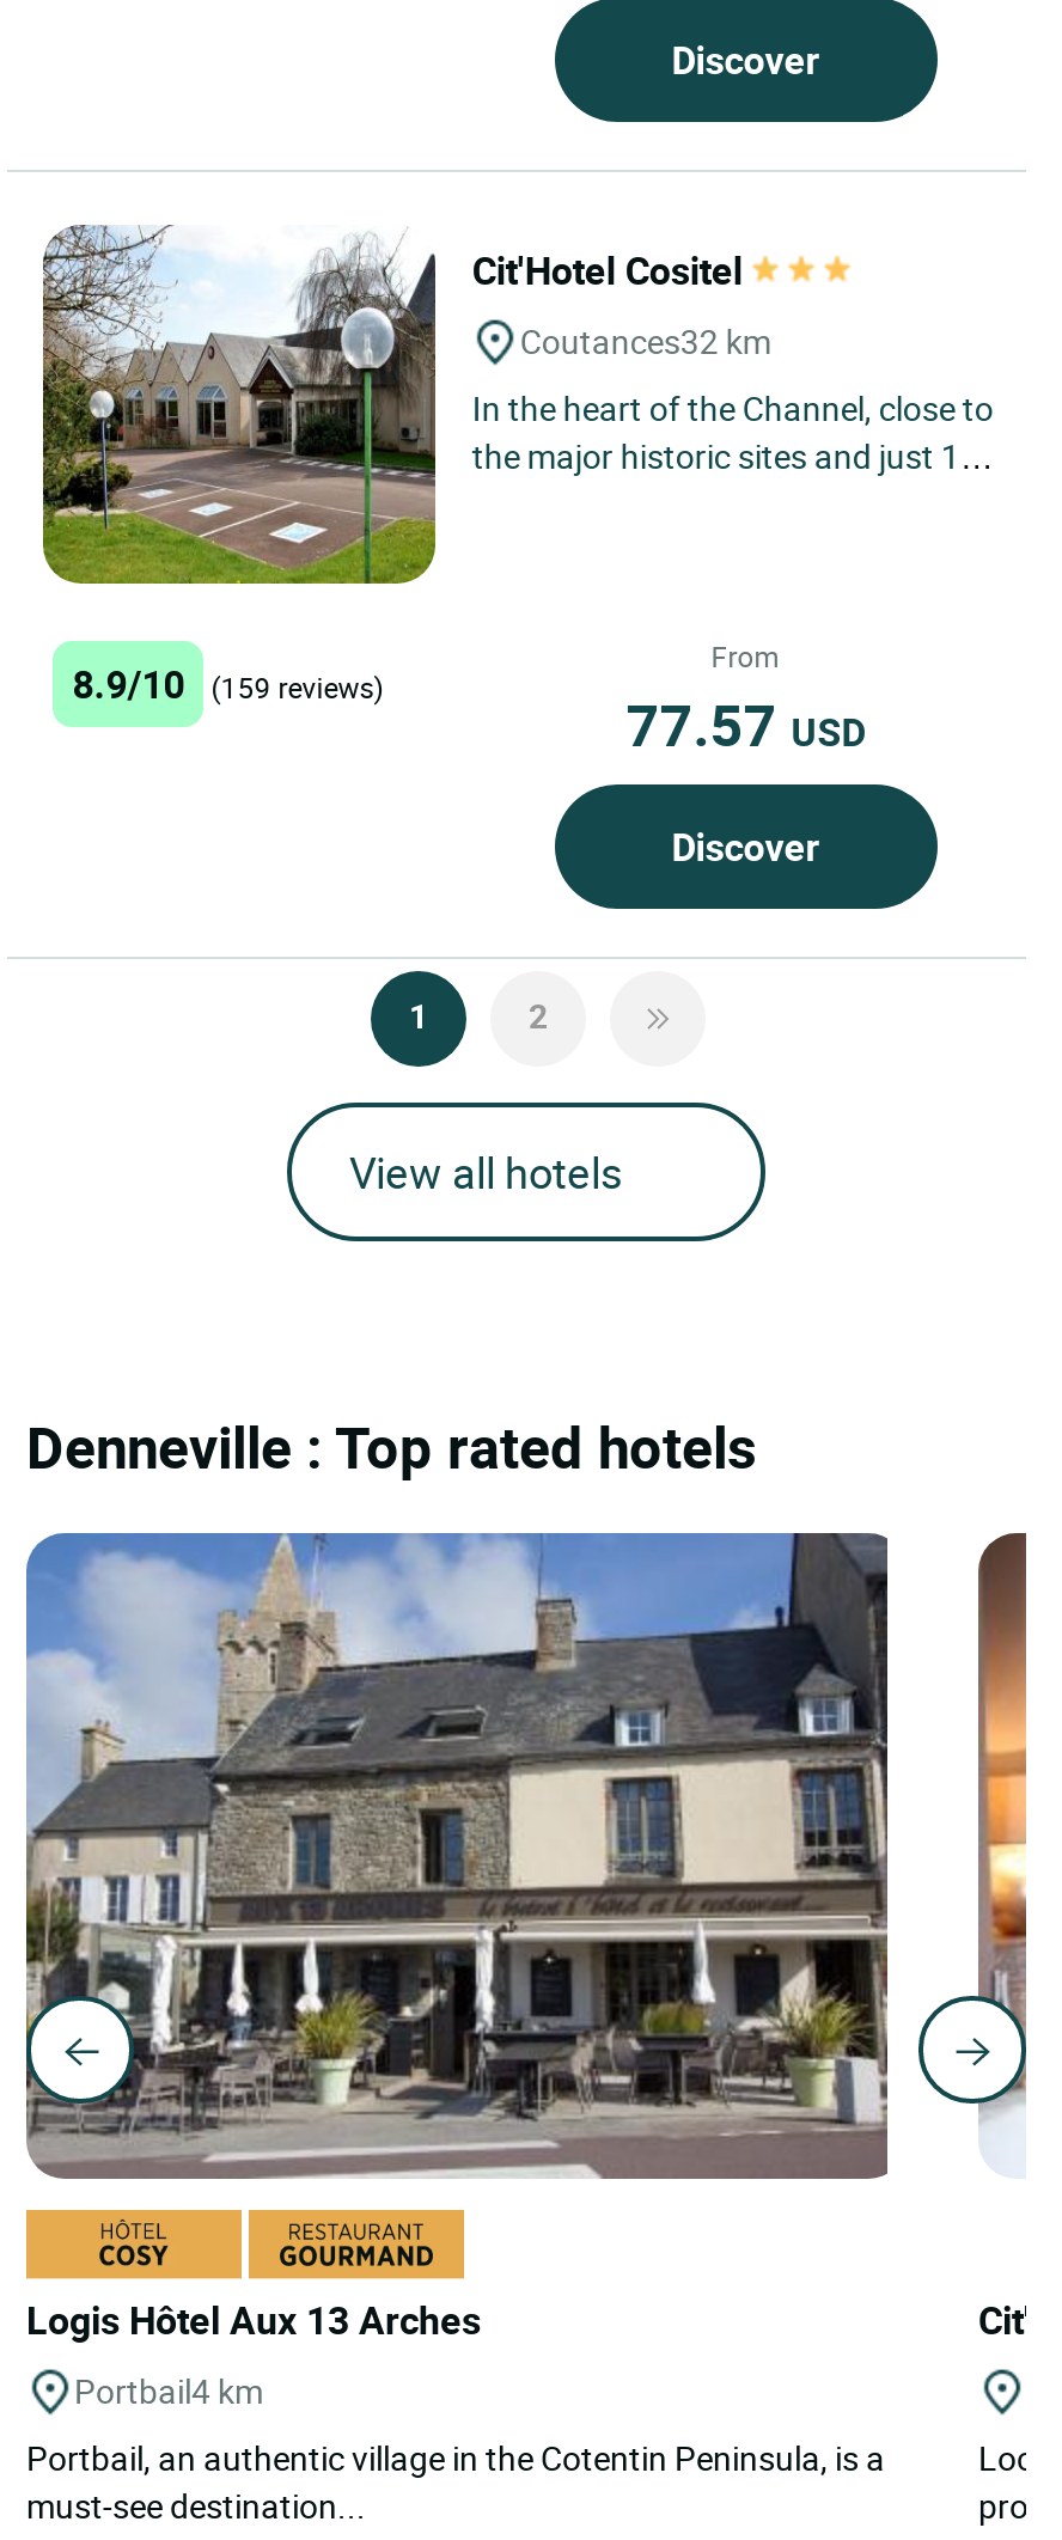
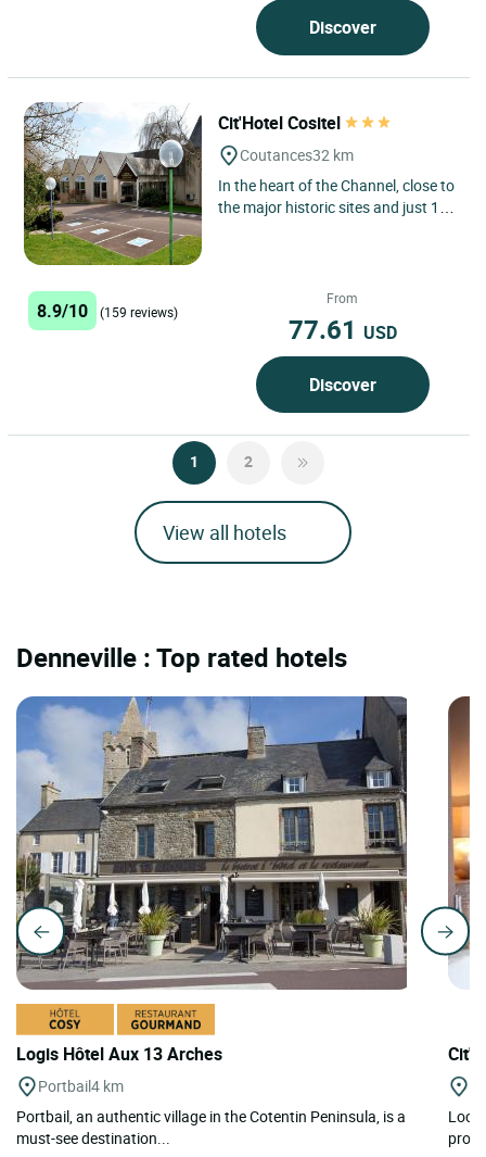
- 77.57 USD
+ 77.61 USD
